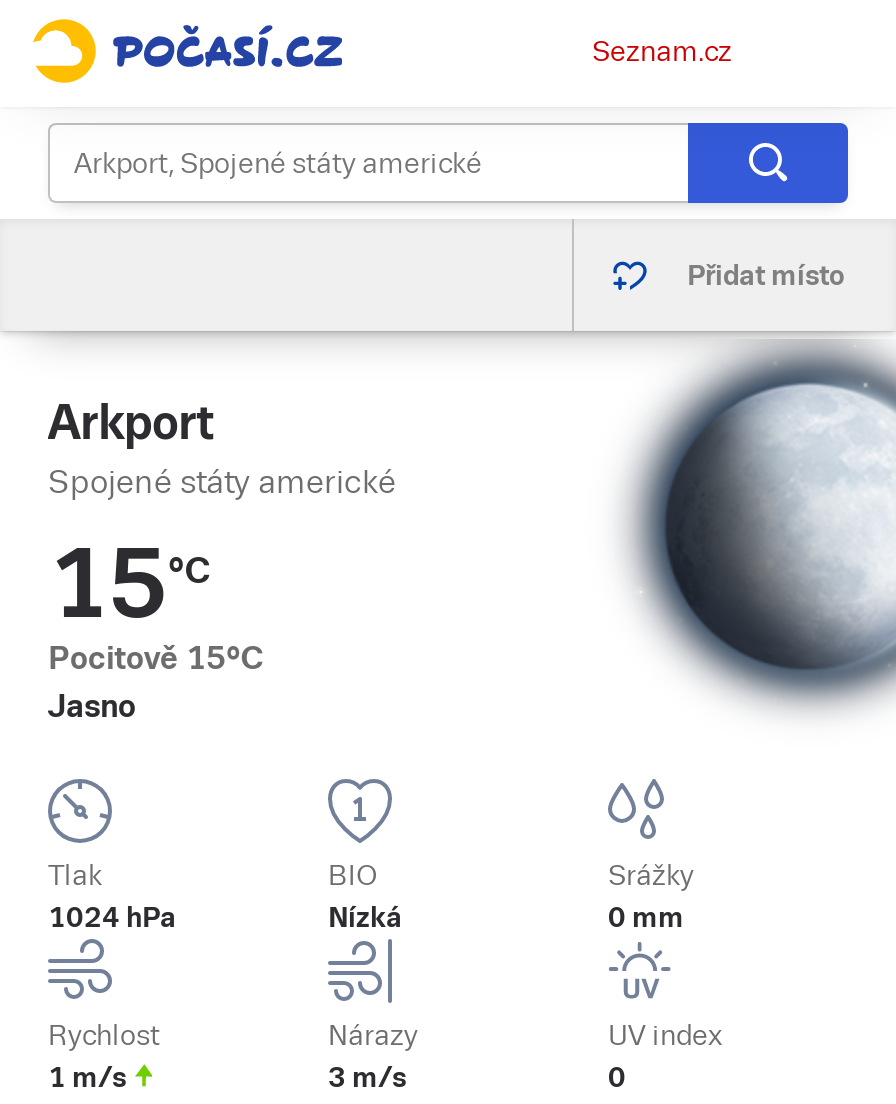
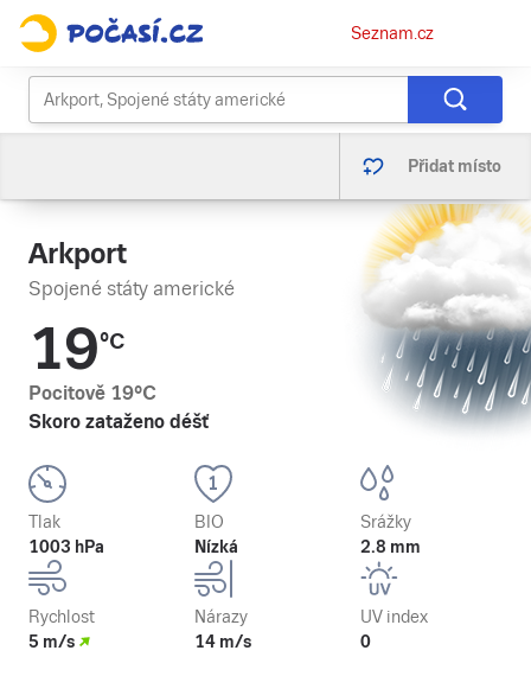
- [image]
+ [image]

- 15°C
- Pocitově 15°C
- Jasno
+ 19°C
+ Pocitově 19°C
+ Skoro zataženo déšť

- 1024 hPa
+ 1003 hPa

- 0 mm
+ 2.8 mm

- 1 m/s
+ 5 m/s

- 3 m/s
+ 14 m/s
